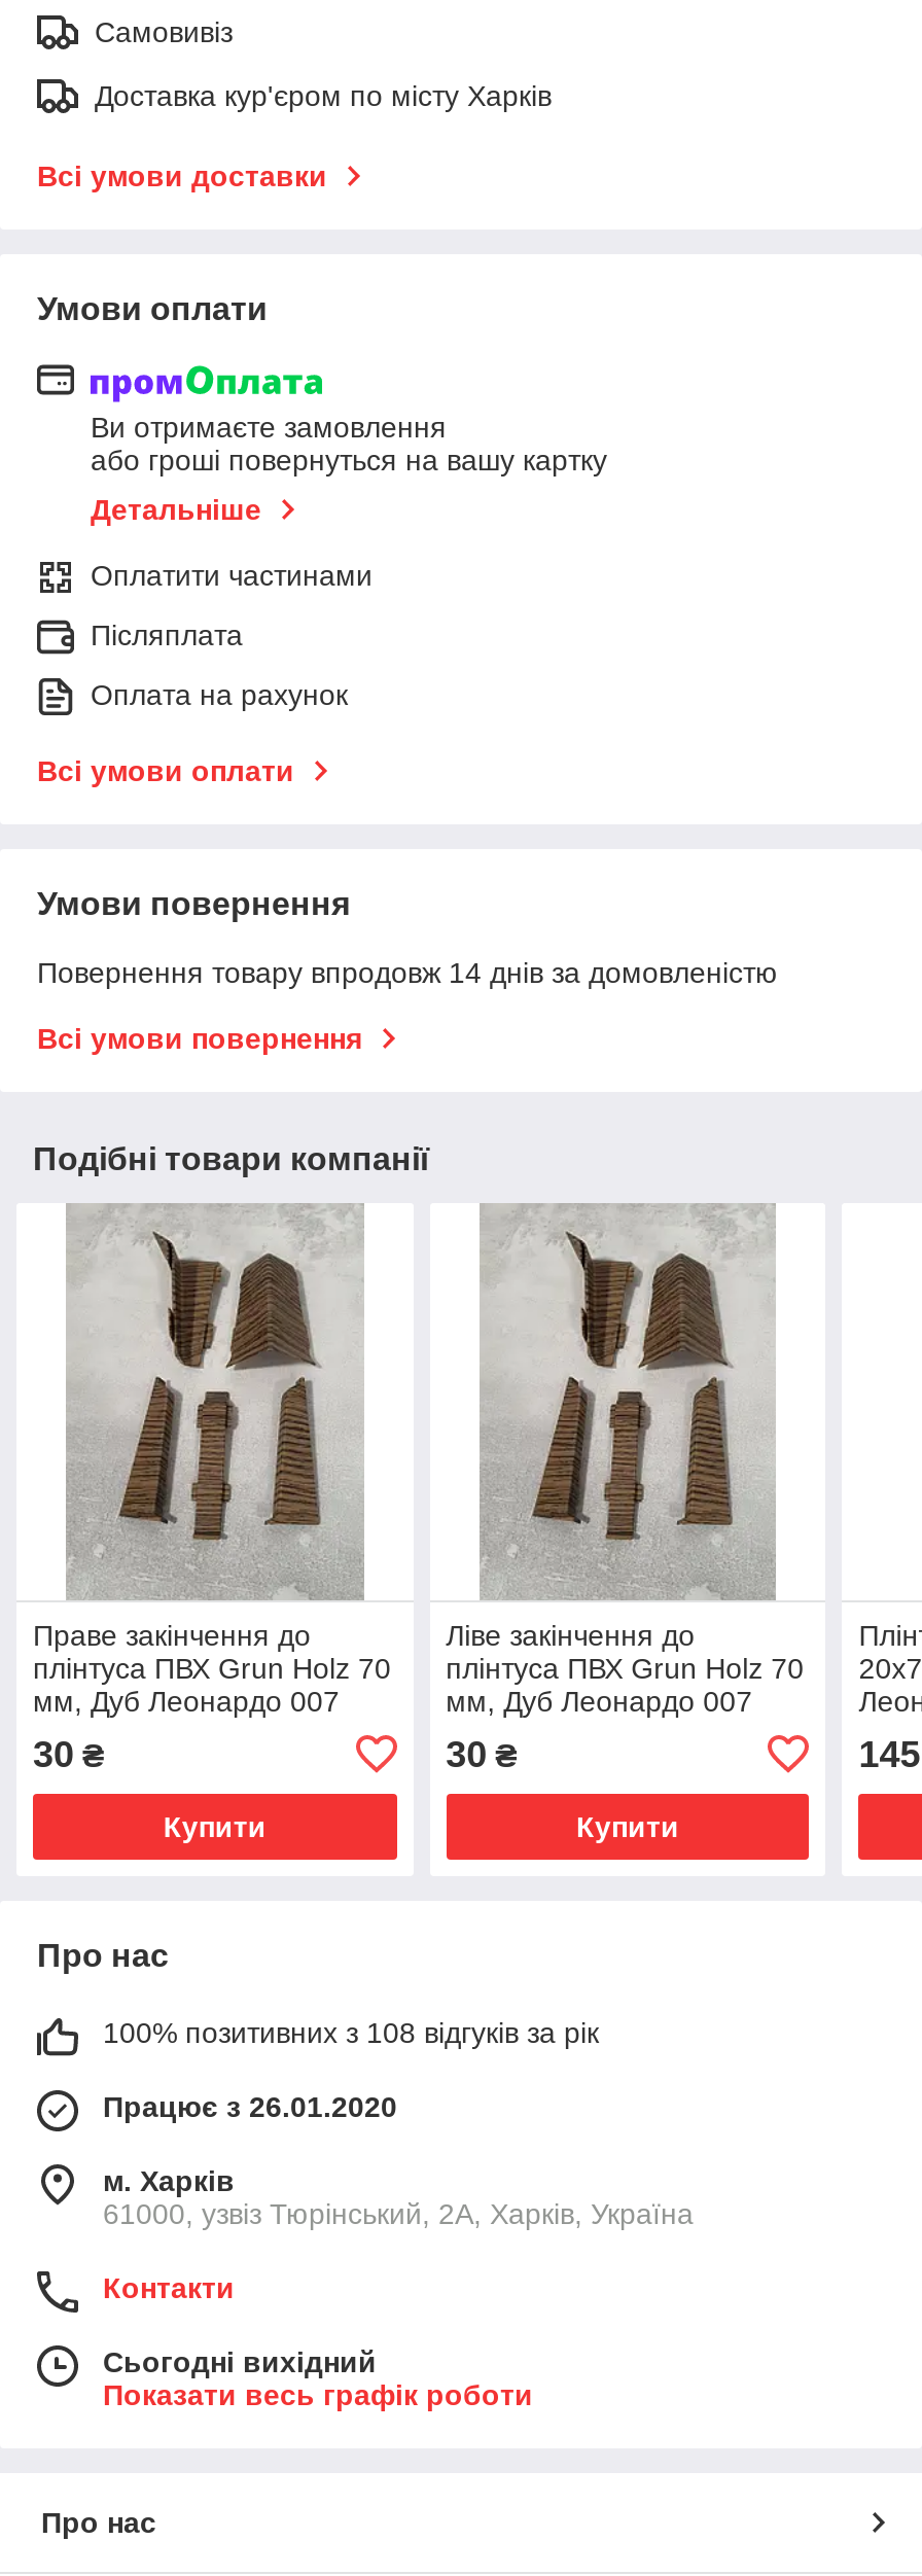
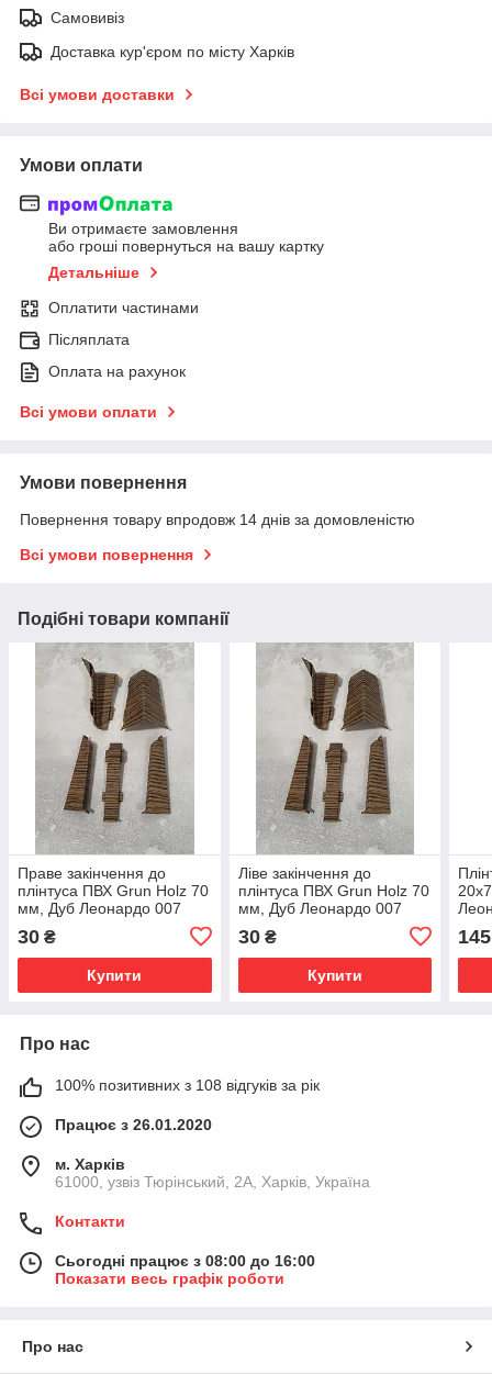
- Сьогодні вихідний
+ Сьогодні працює з 08:00 до 16:00
